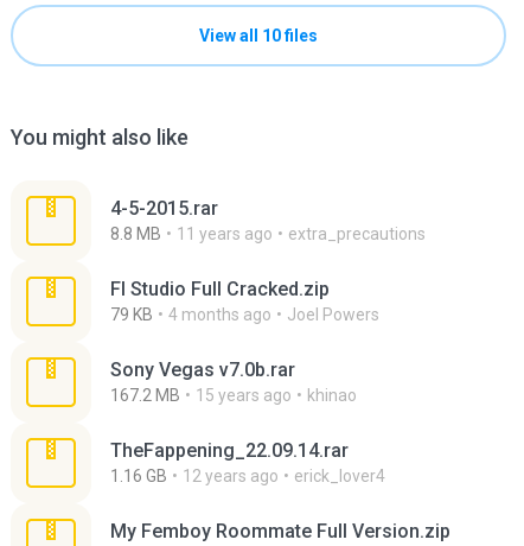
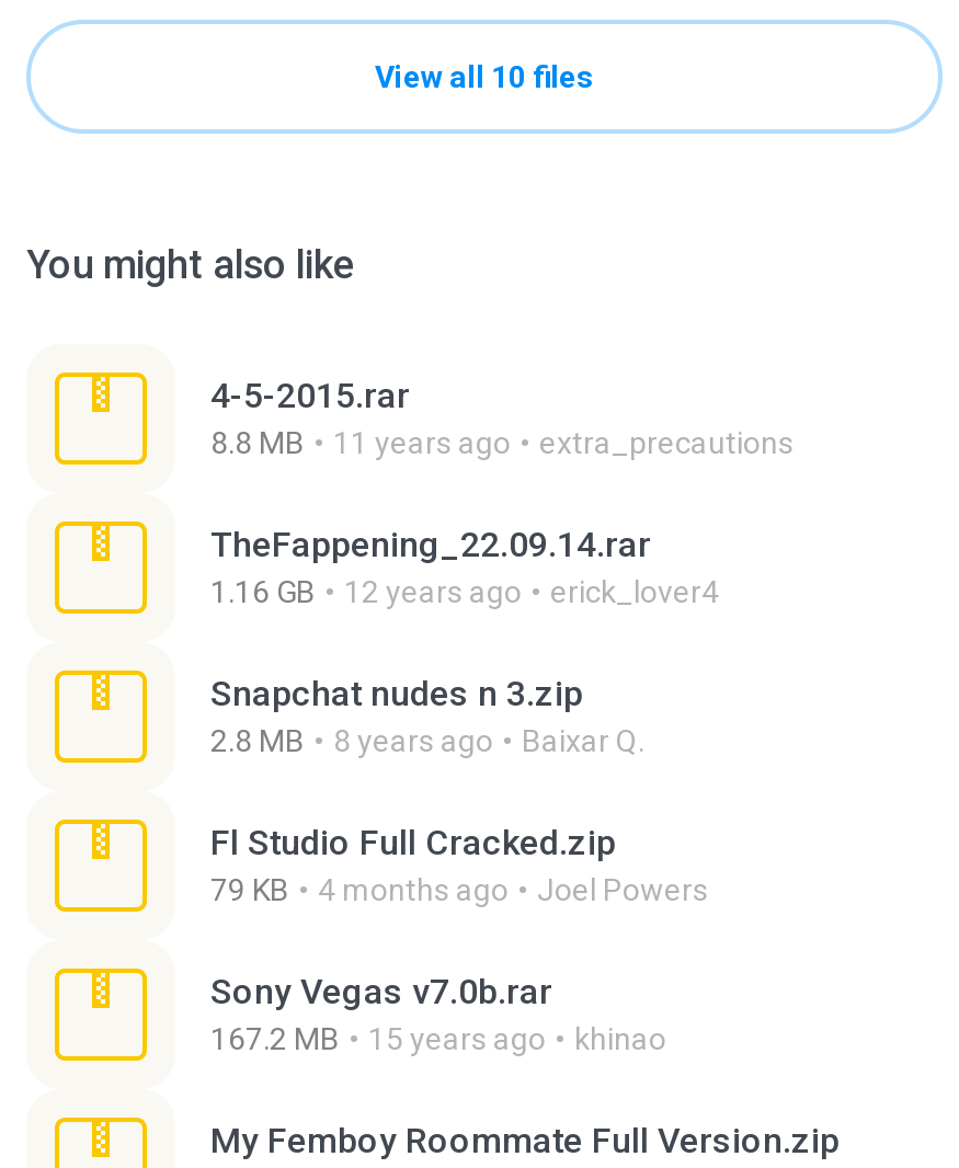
+ Snapchat nudes n 3.zip
+ 2.8 MB
+ 8 years ago
+ Baixar Q.

moved down: Fl Studio Full Cracked.zip | 79 KB | 4 months ago | Joel Powers | Sony Vegas v7.0b.rar | 167.2 MB | 15 years ago | khinao

moved up: TheFappening_22.09.14.rar | 1.16 GB | 12 years ago | erick_lover4
